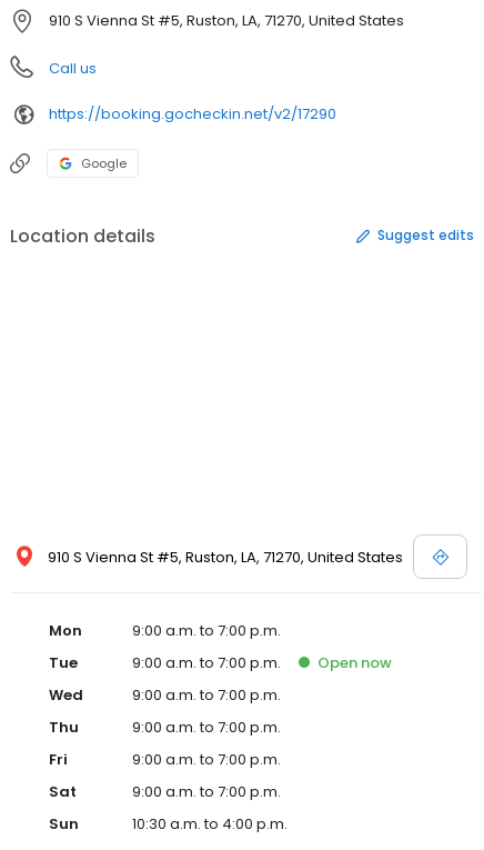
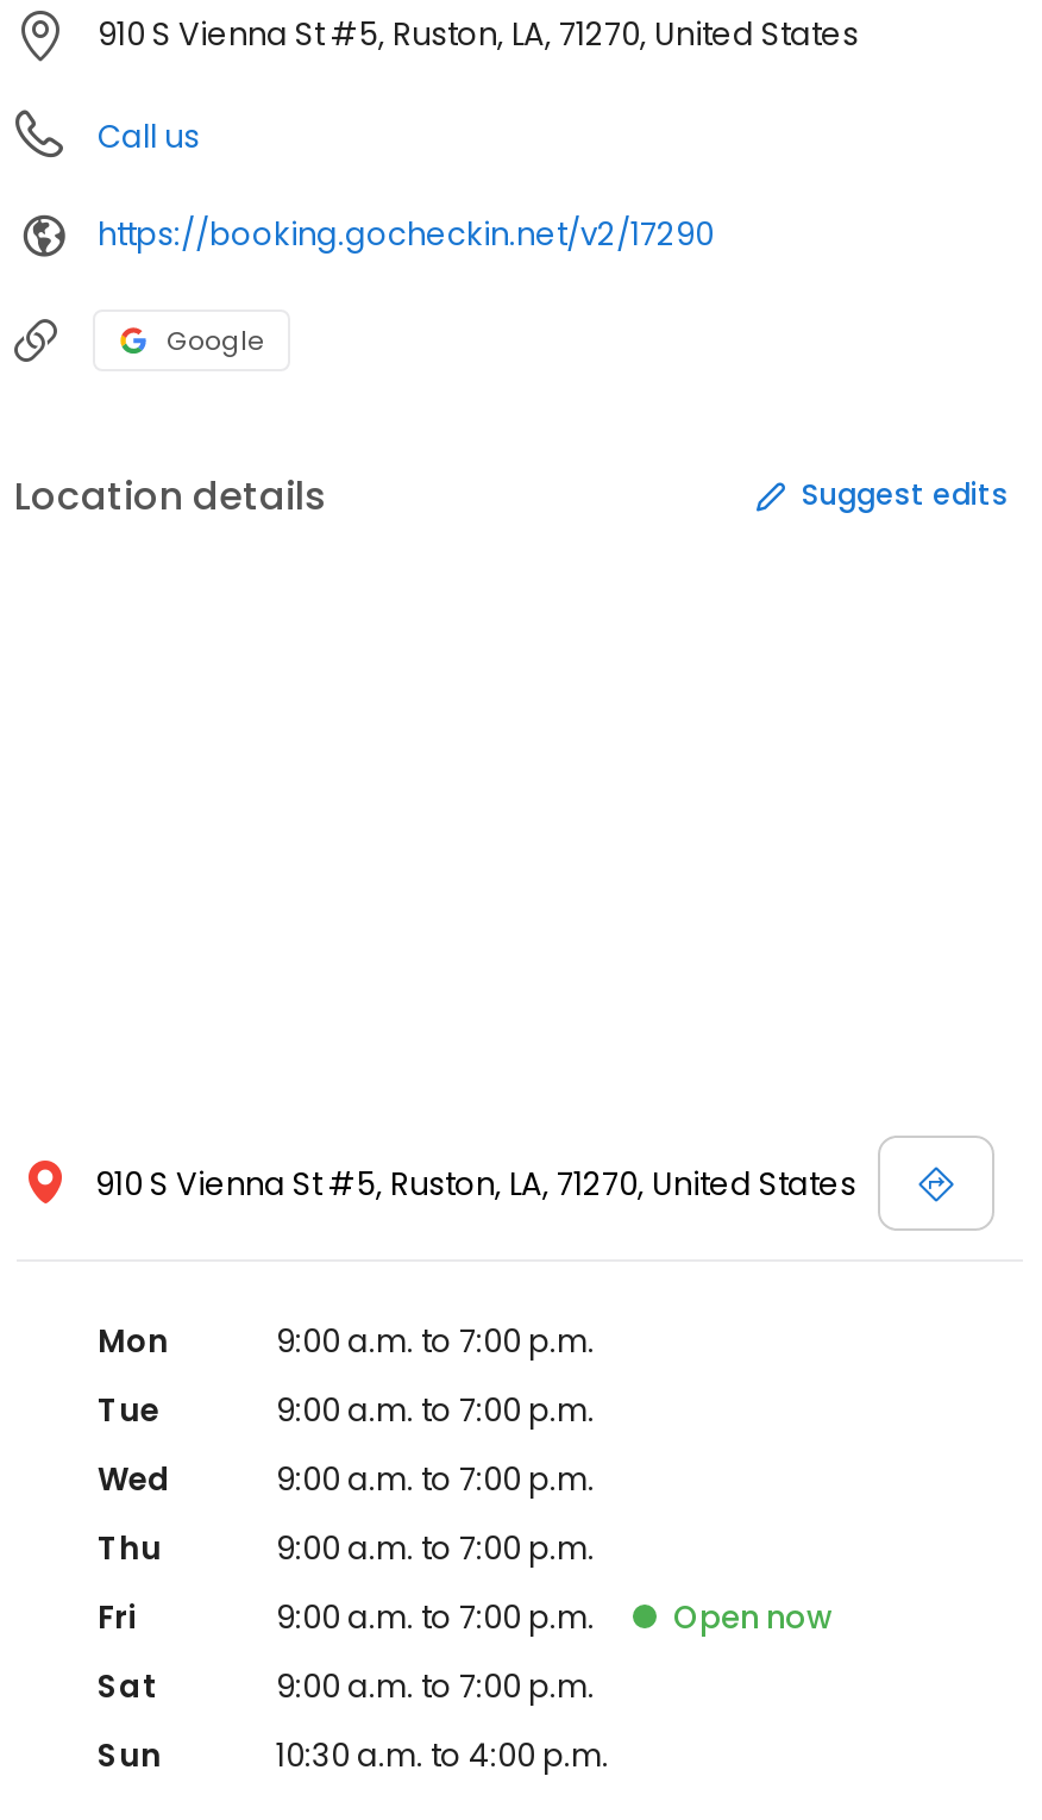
moved down: Open now
